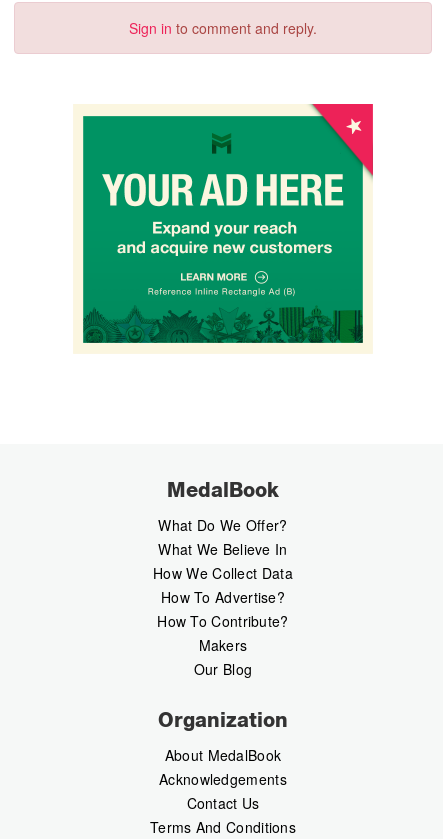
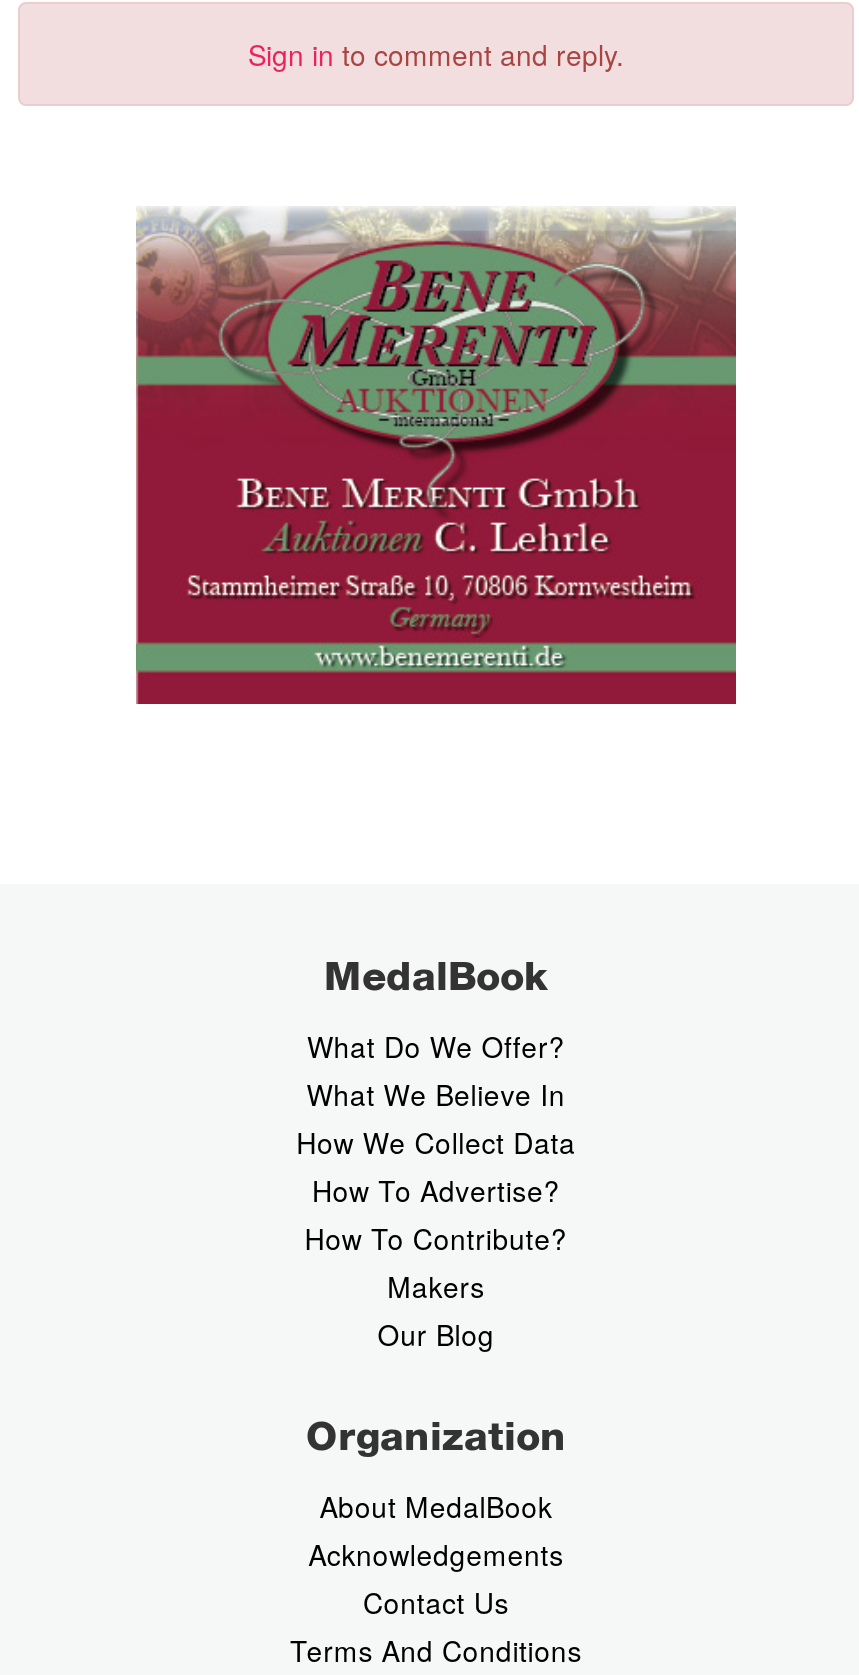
- [image]
+ [image]
